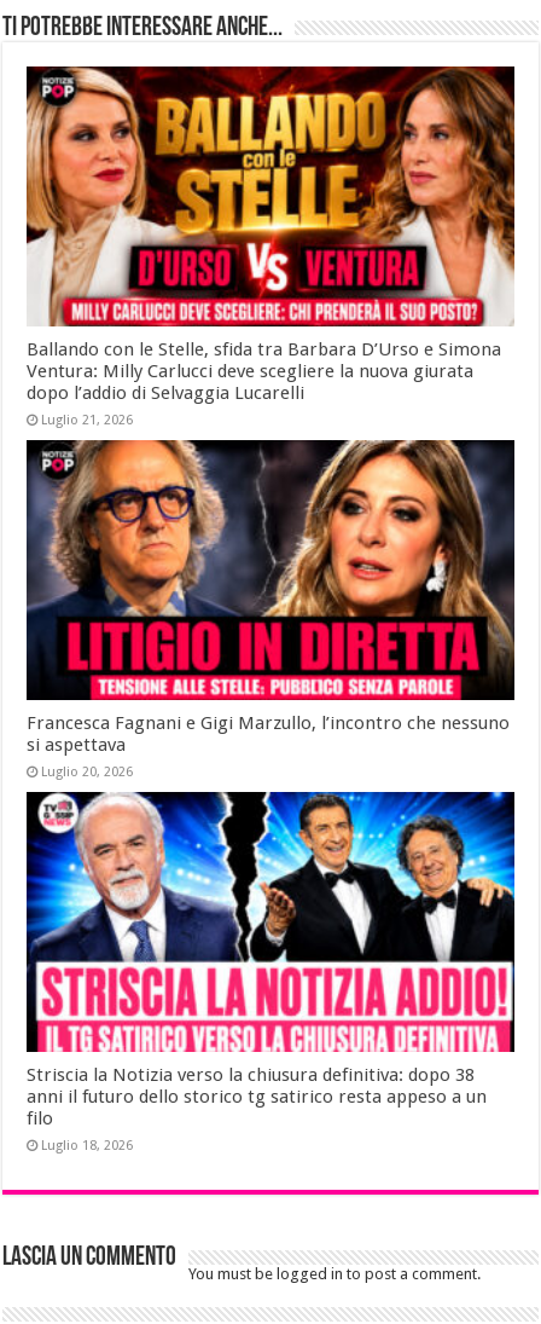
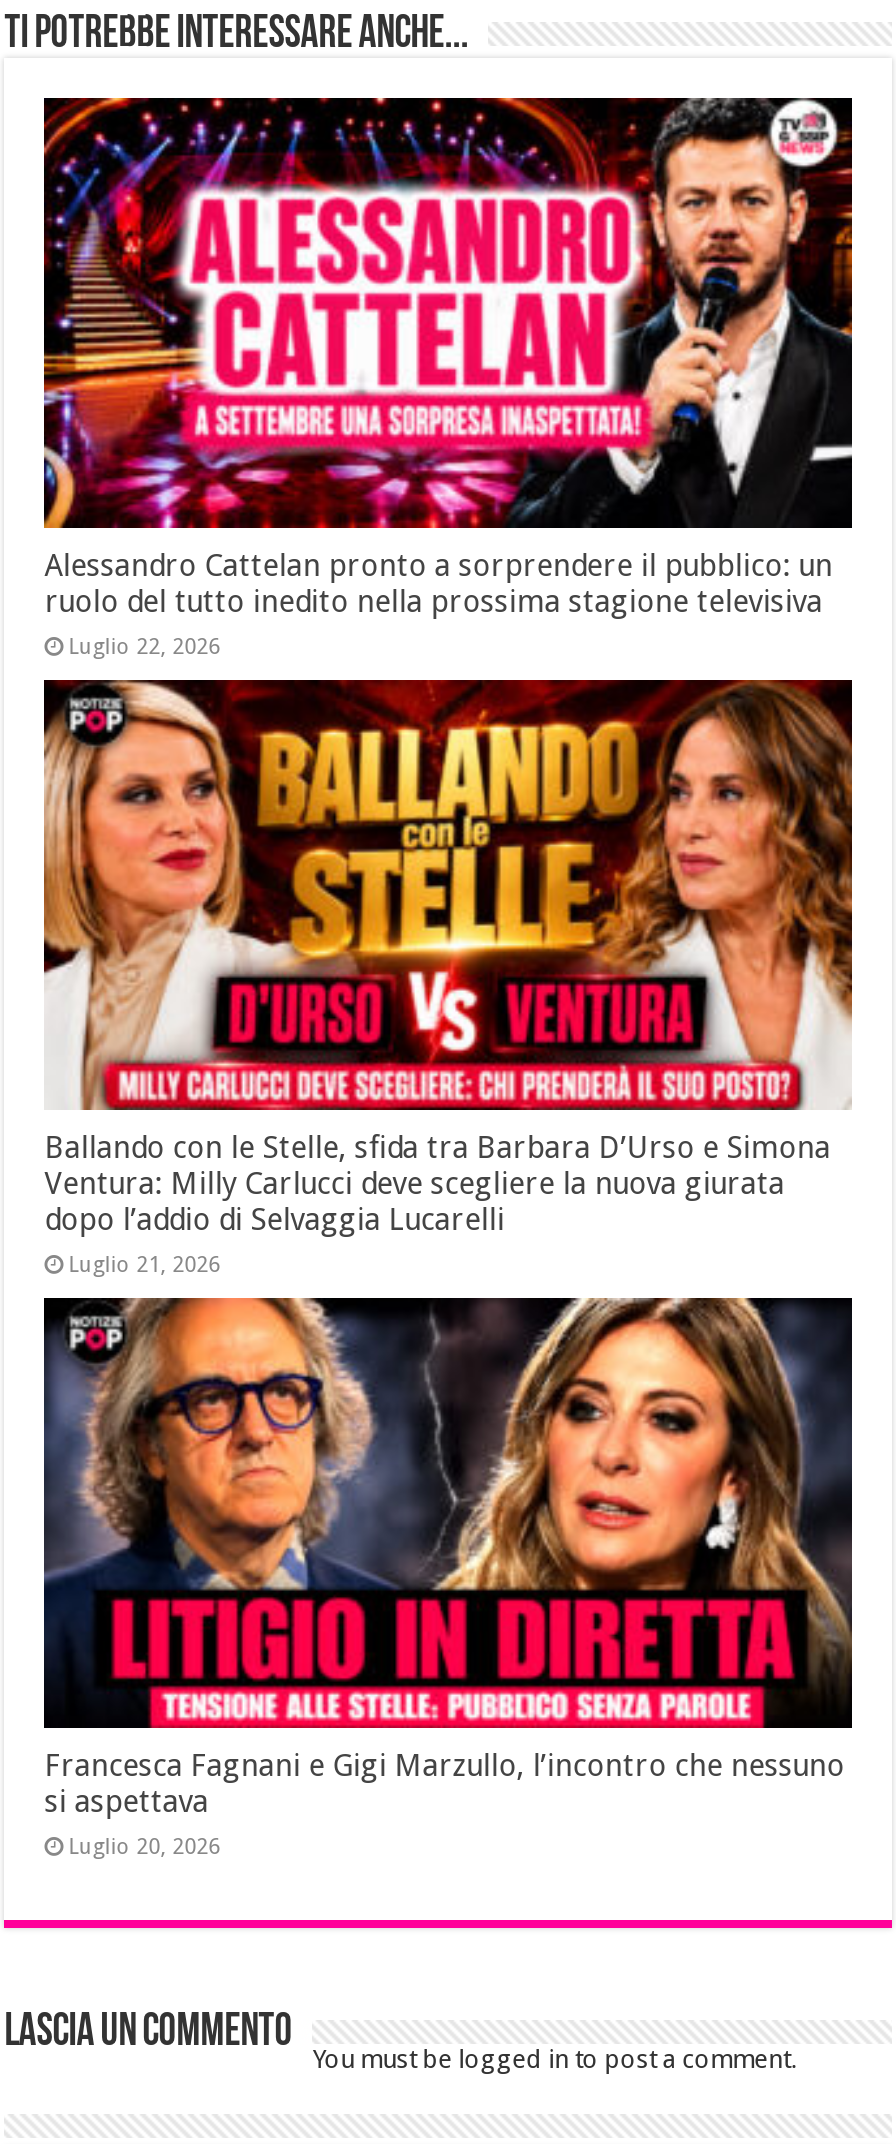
+ [image]
+ Alessandro Cattelan pronto a sorprendere il pubblico: un
+ ruolo del tutto inedito nella prossima stagione televisiva
+ Luglio 22, 2026

moved down: [image] | Ballando con le Stelle, sfida tra Barbara D’Urso e Simona | Ventura: Milly Carlucci deve scegliere la nuova giurata | dopo l’addio di Selvaggia Lucarelli | Luglio 21, 2026 | Francesca Fagnani e Gigi Marzullo, l’incontro che nessuno | si aspettava | Luglio 20, 2026

- [image]
- Striscia la Notizia verso la chiusura definitiva: dopo 38
- anni il futuro dello storico tg satirico resta appeso a un
- filo
- Luglio 18, 2026
